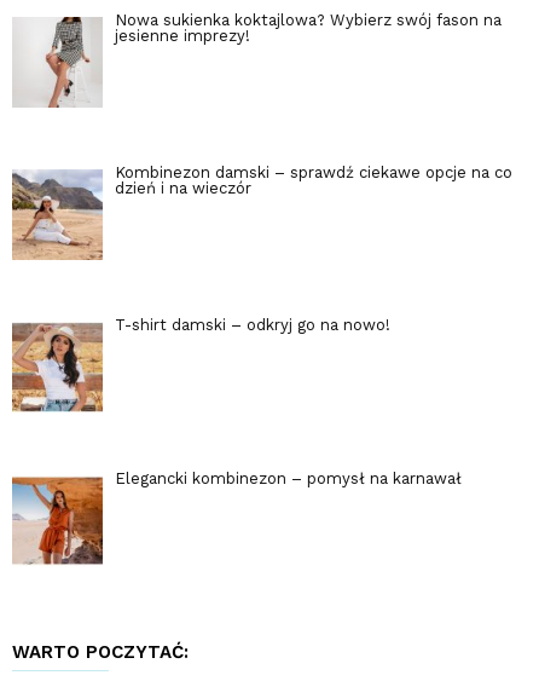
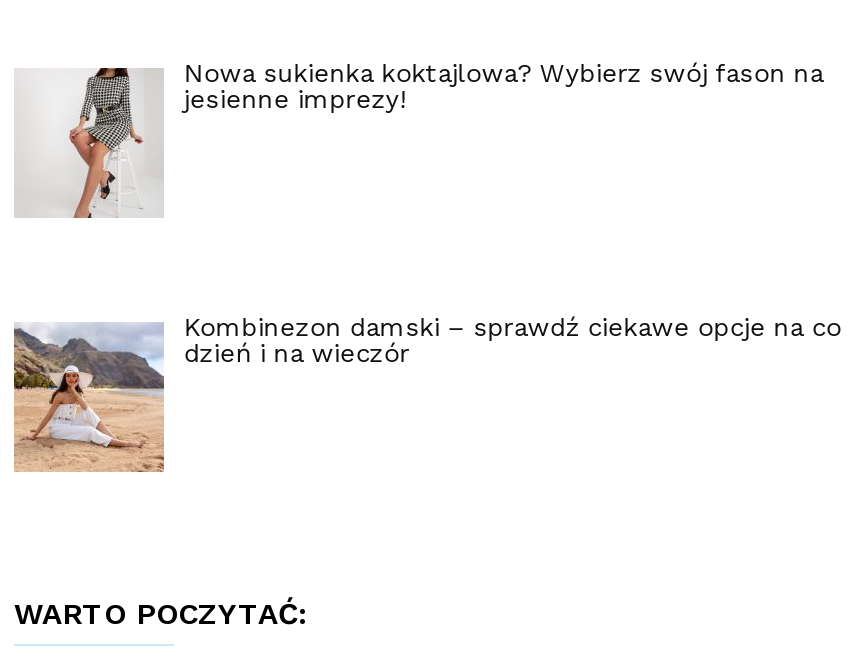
- [image]
- T-shirt damski – odkryj go na nowo!

- [image]
- Elegancki kombinezon – pomysł na karnawał
